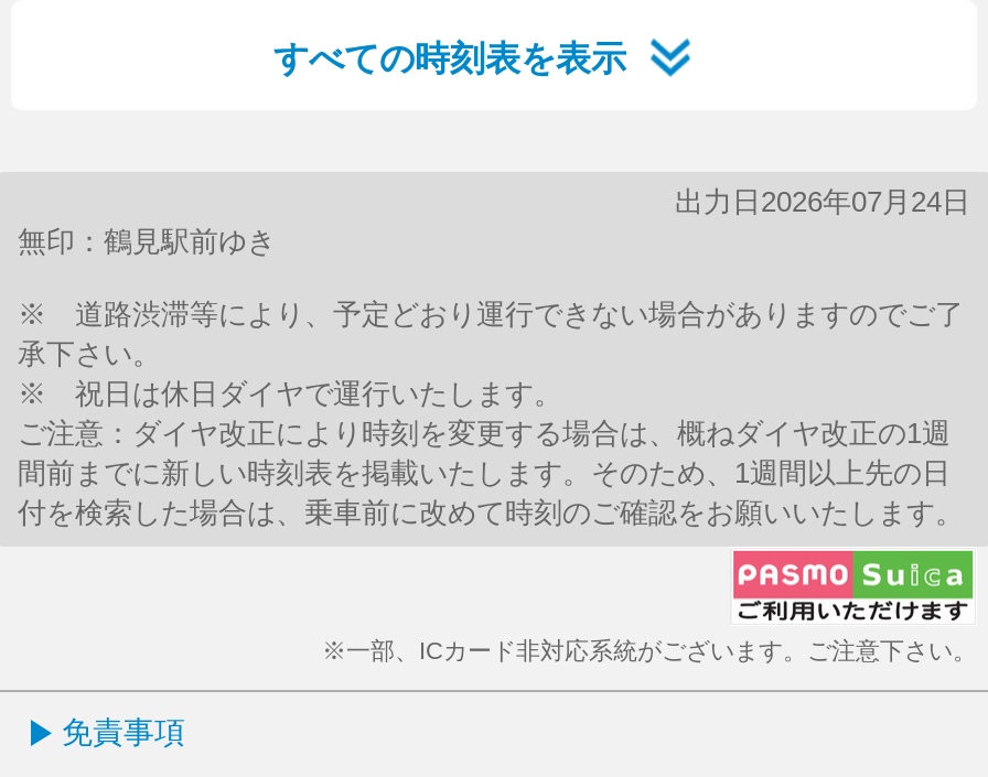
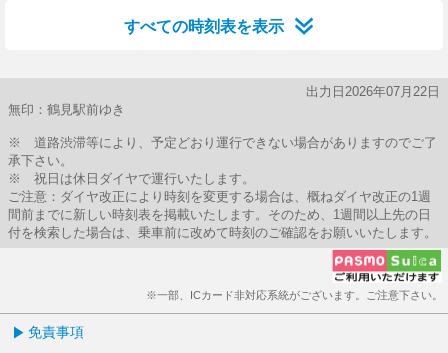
- 出力日2026年07月24日
+ 出力日2026年07月22日
